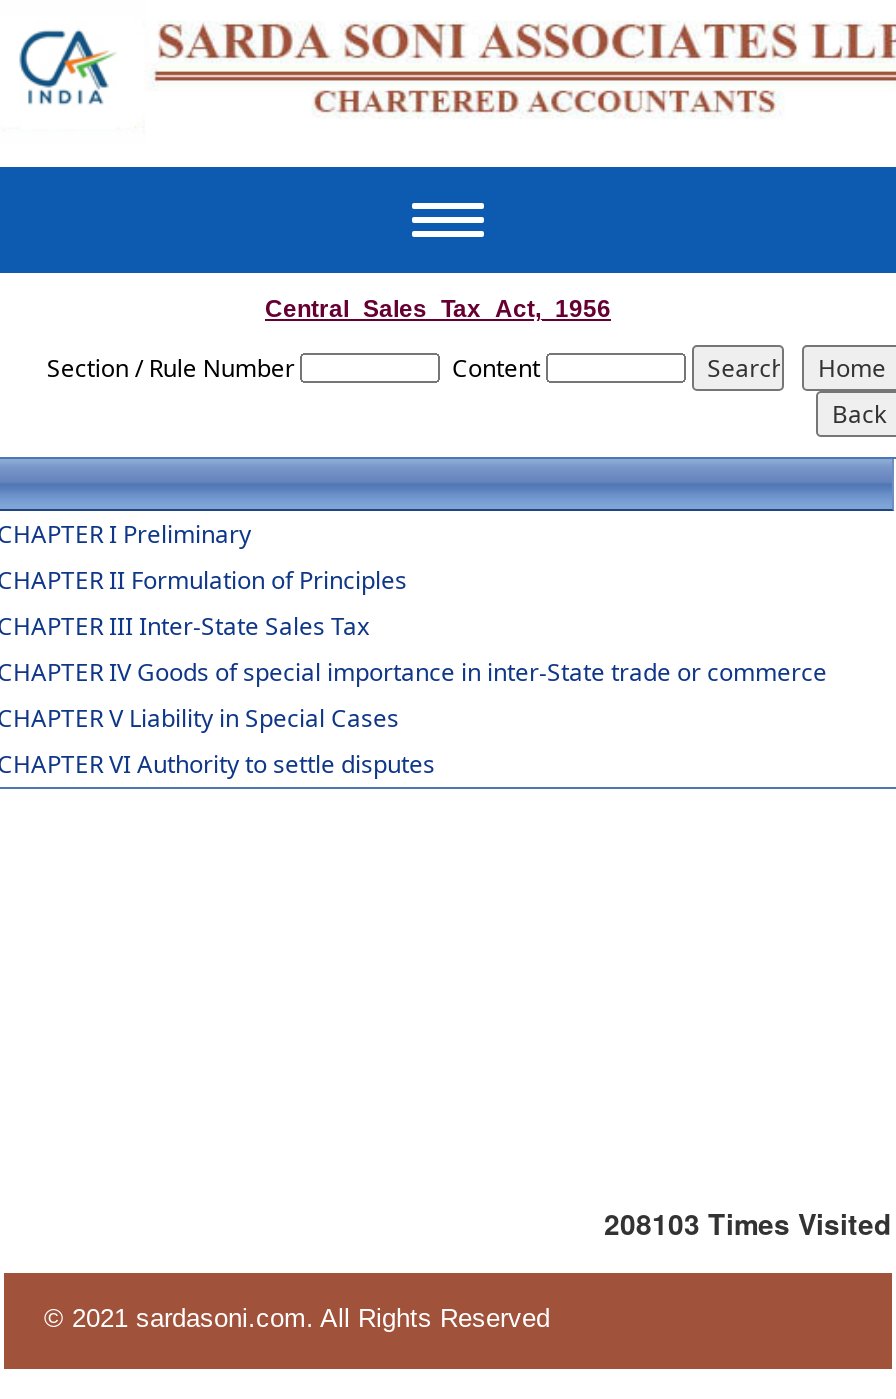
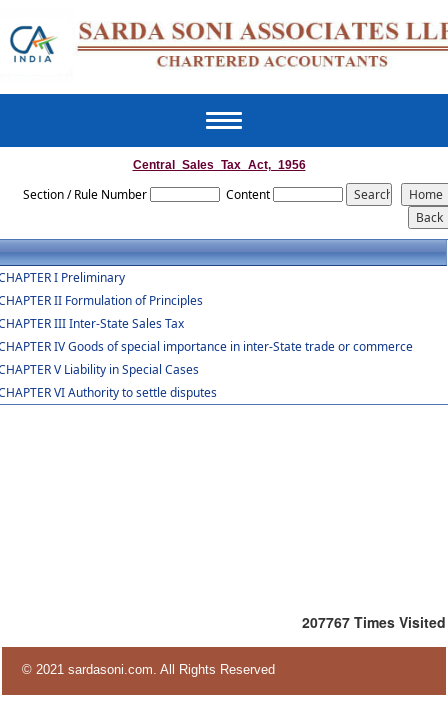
- 208103 Times Visited
+ 207767 Times Visited
